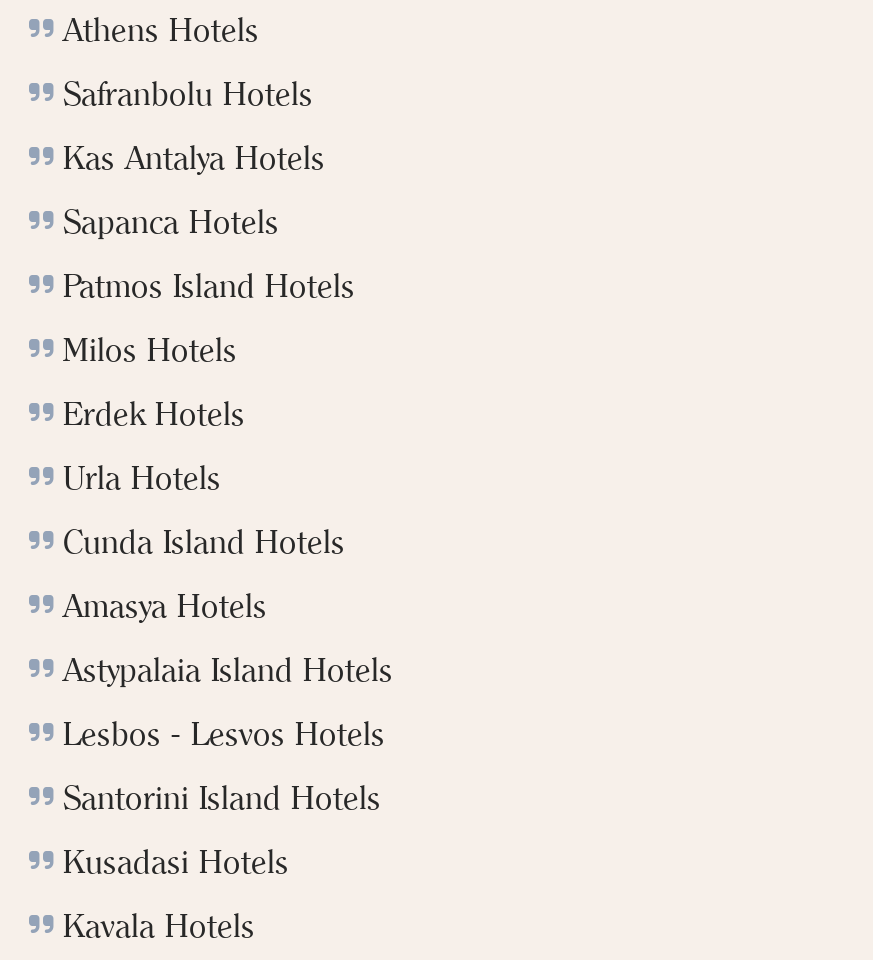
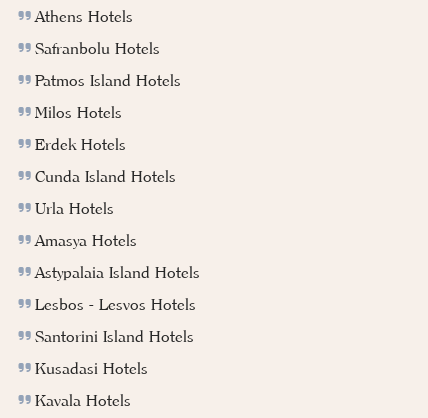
- Kas Antalya Hotels
- Sapanca Hotels

moved down: Urla Hotels

moved up: Cunda Island Hotels
